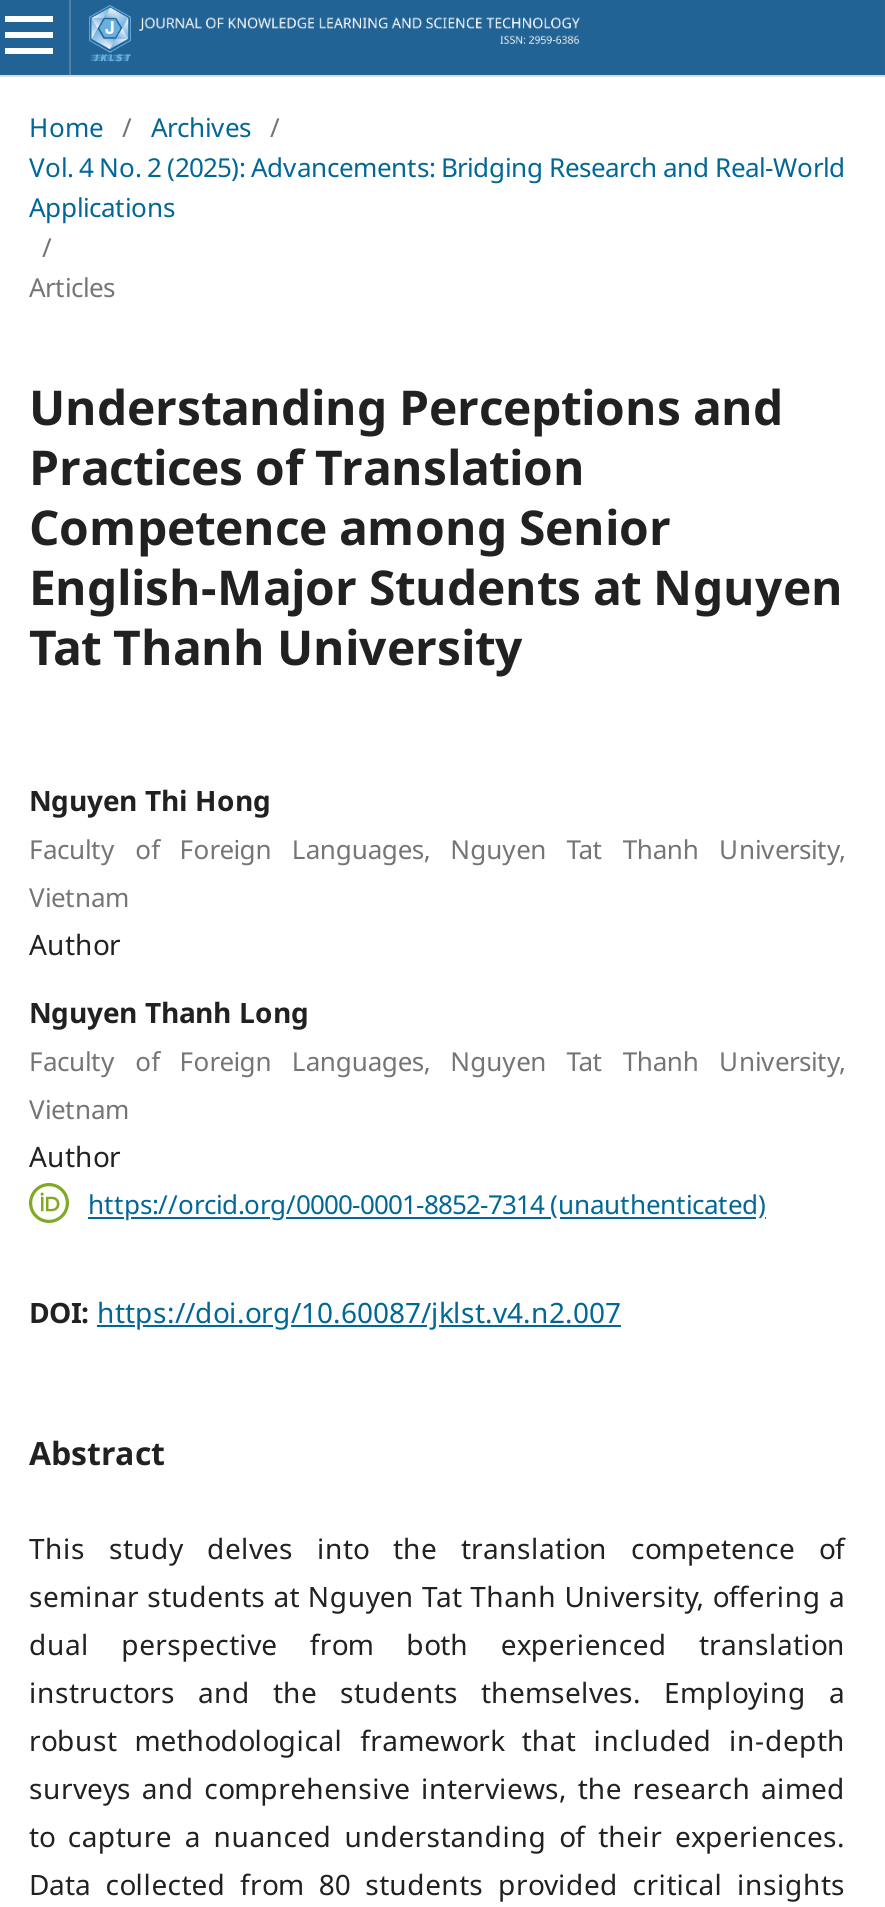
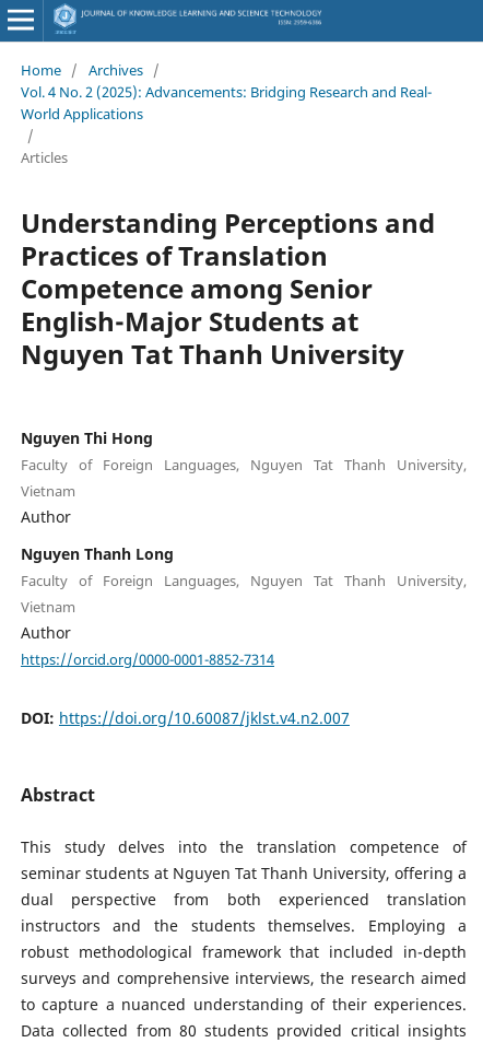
- https://orcid.org/0000-0001-8852-7314 (unauthenticated)
+ https://orcid.org/0000-0001-8852-7314
